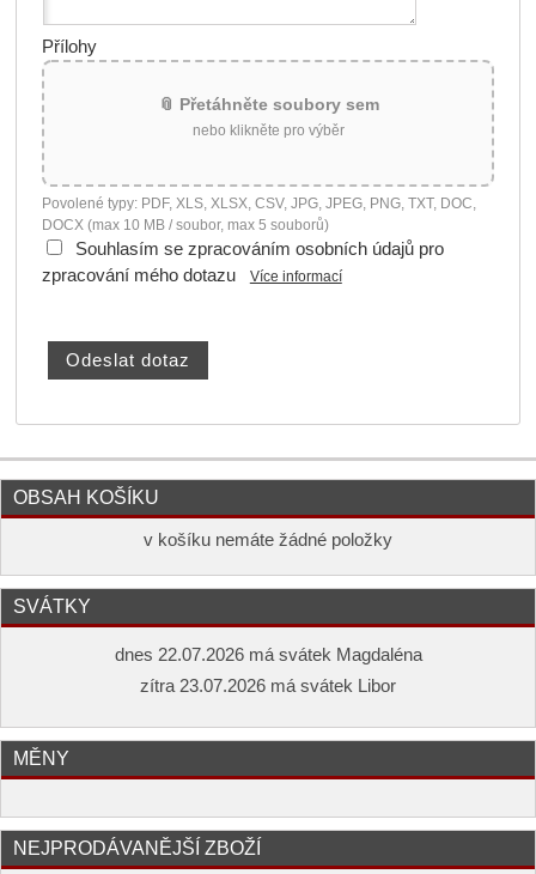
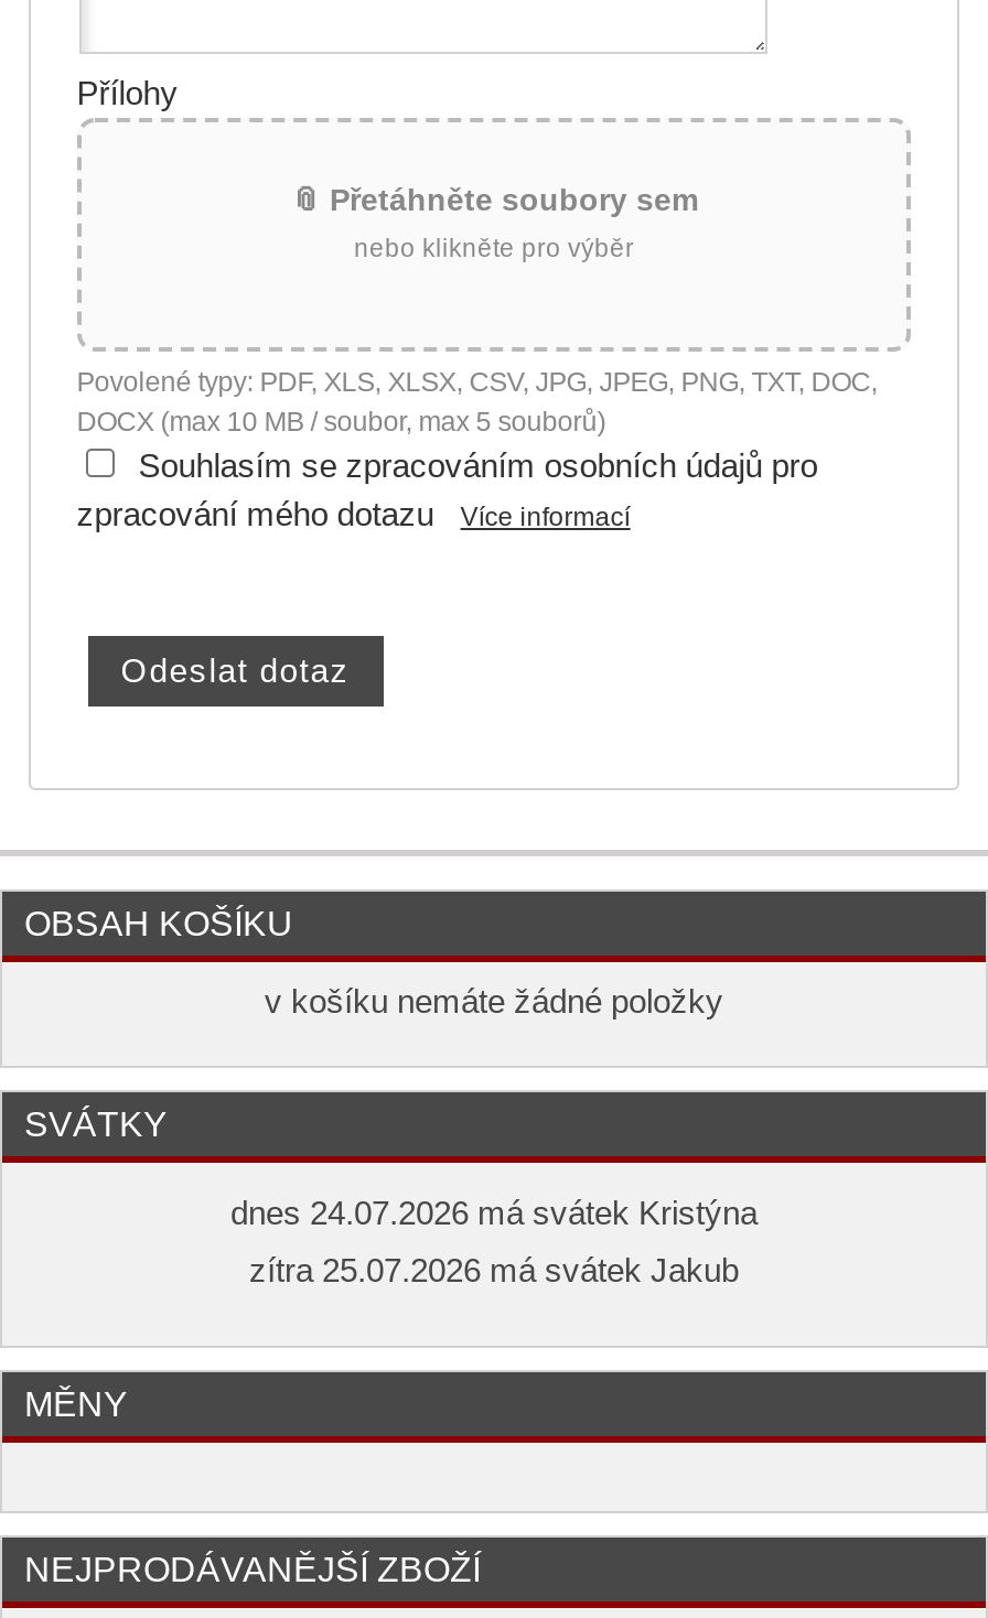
- dnes 22.07.2026 má svátek Magdaléna
+ dnes 24.07.2026 má svátek Kristýna

- zítra 23.07.2026 má svátek Libor
+ zítra 25.07.2026 má svátek Jakub
